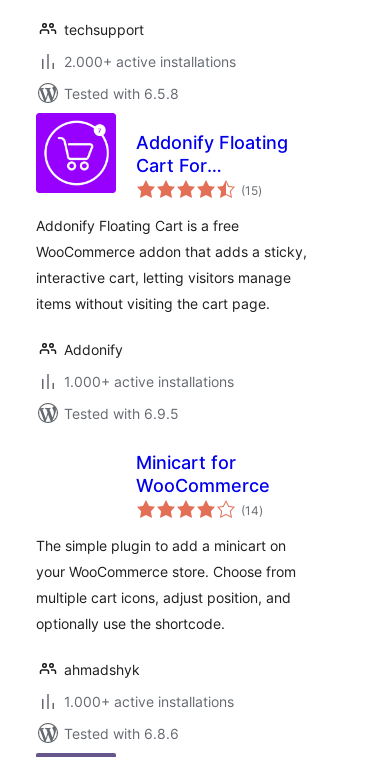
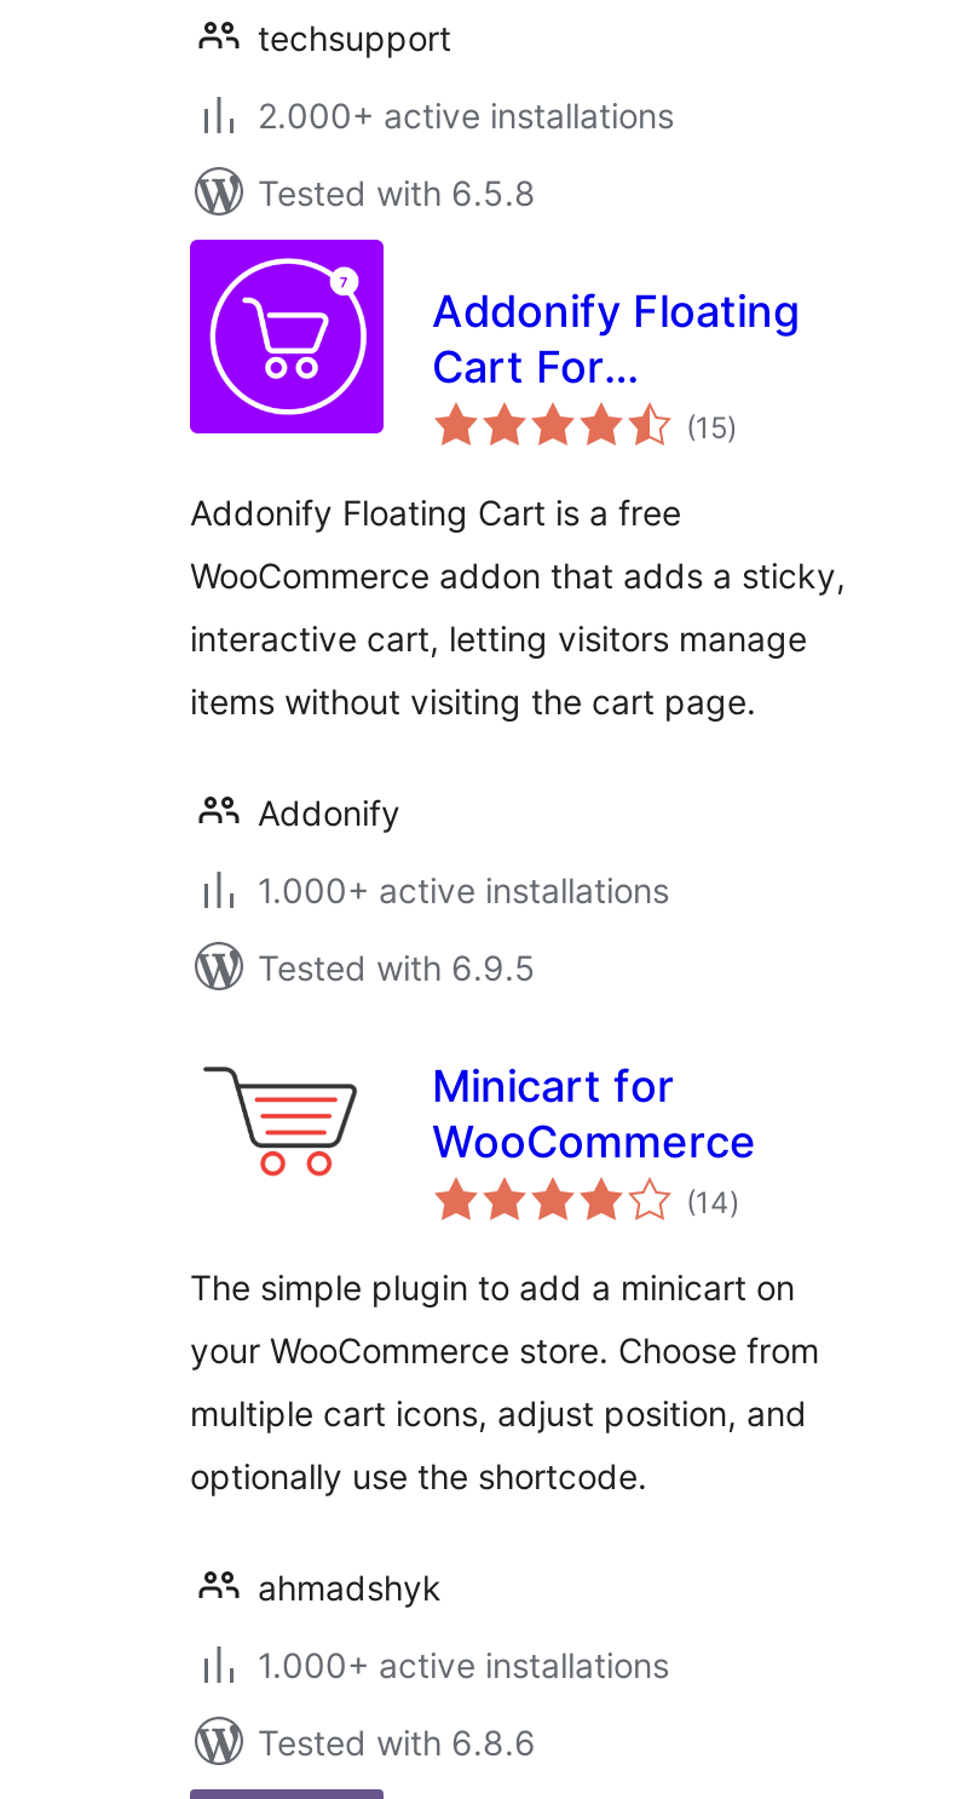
+ [image]
